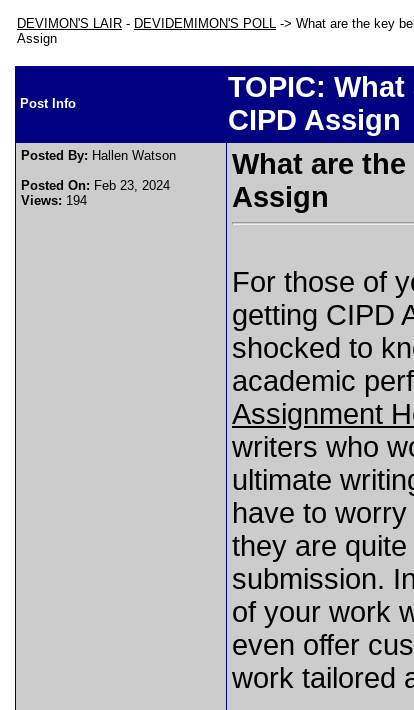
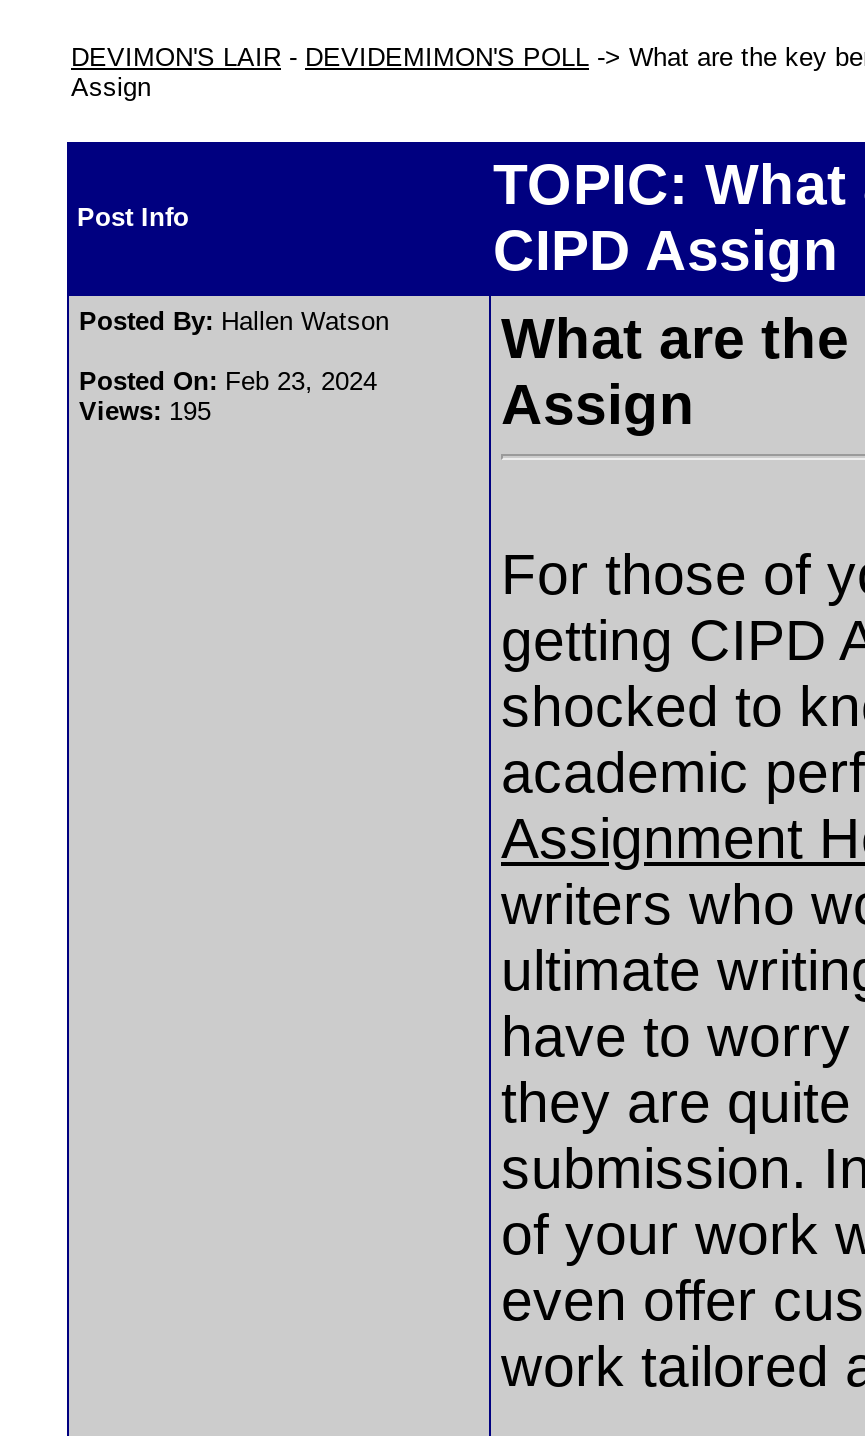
- Views: 194
+ Views: 195
